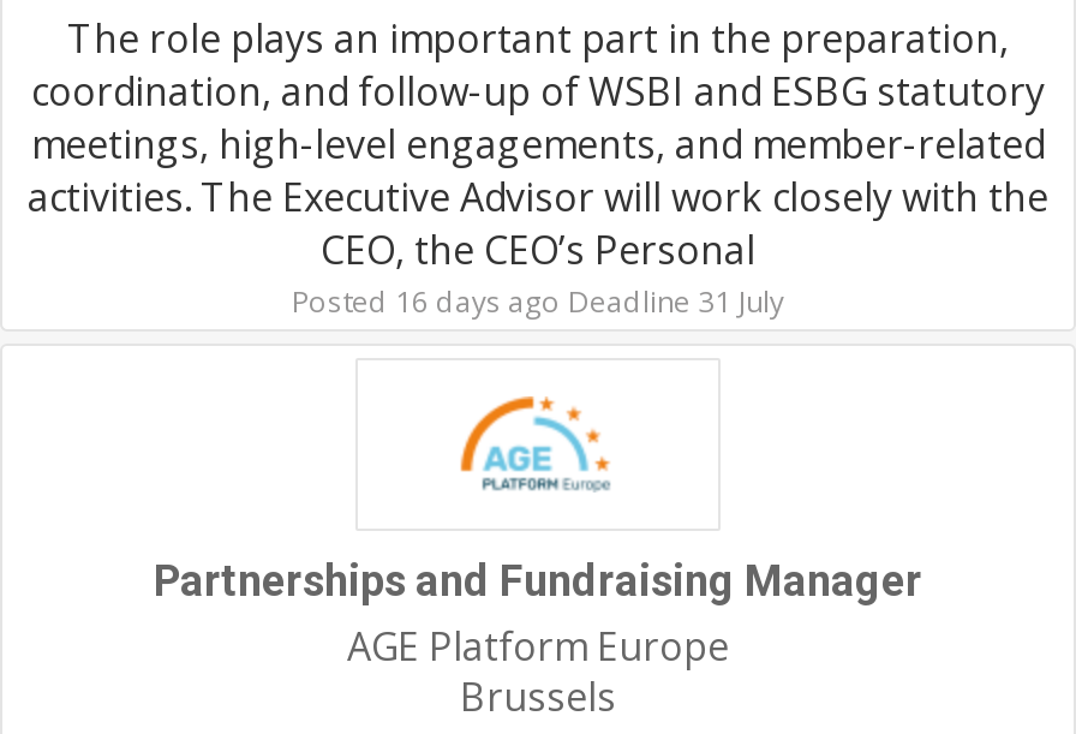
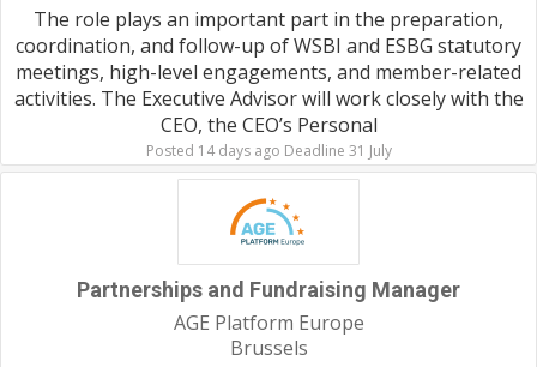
- Posted 16 days ago Deadline 31 July
+ Posted 14 days ago Deadline 31 July
